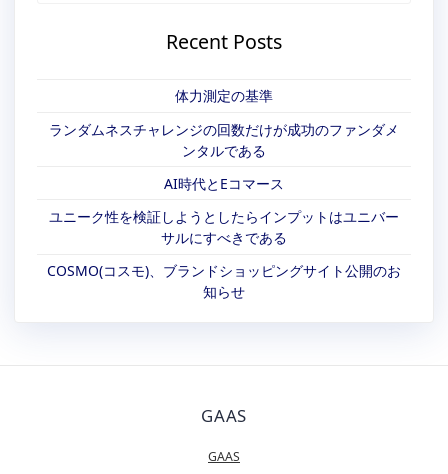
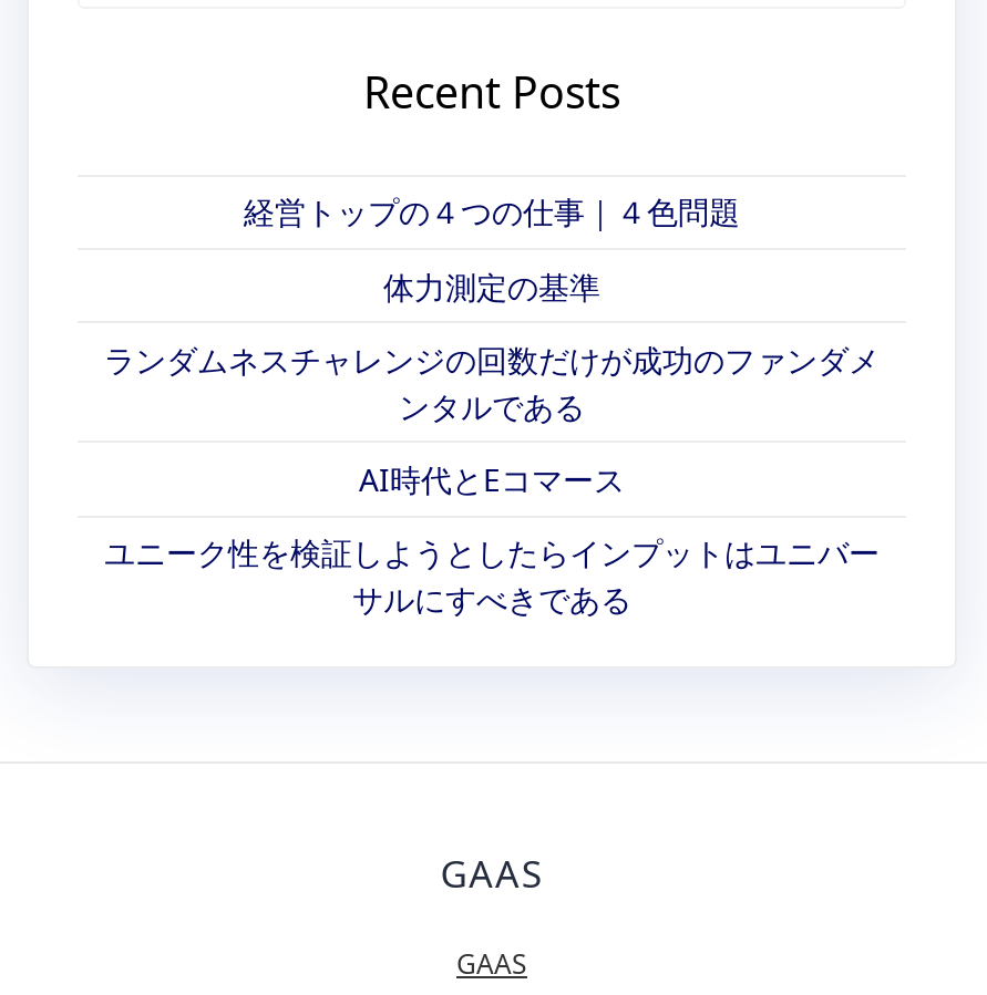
+ 経営トップの４つの仕事｜４色問題

moved down: 体力測定の基準 | ランダムネスチャレンジの回数だけが成功のファンダメ | ンタルである | AI時代とEコマース | ユニーク性を検証しようとしたらインプットはユニバー | サルにすべきである

- COSMO(コスモ)、ブランドショッピングサイト公開のお
- 知らせ
